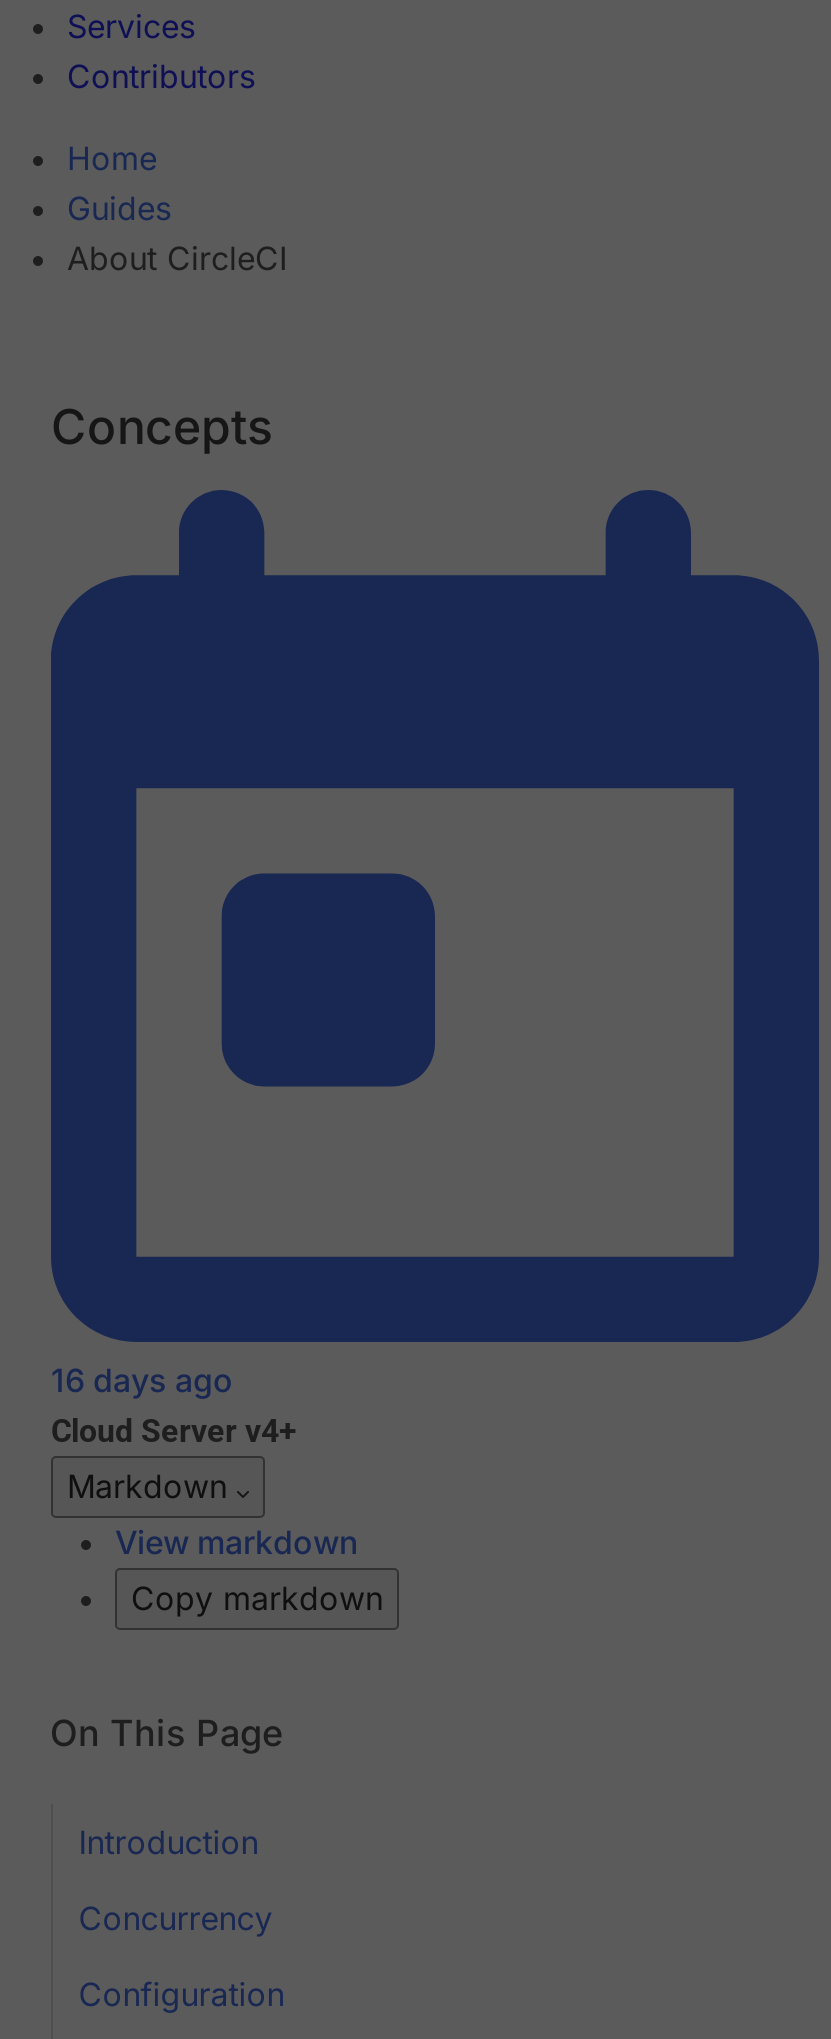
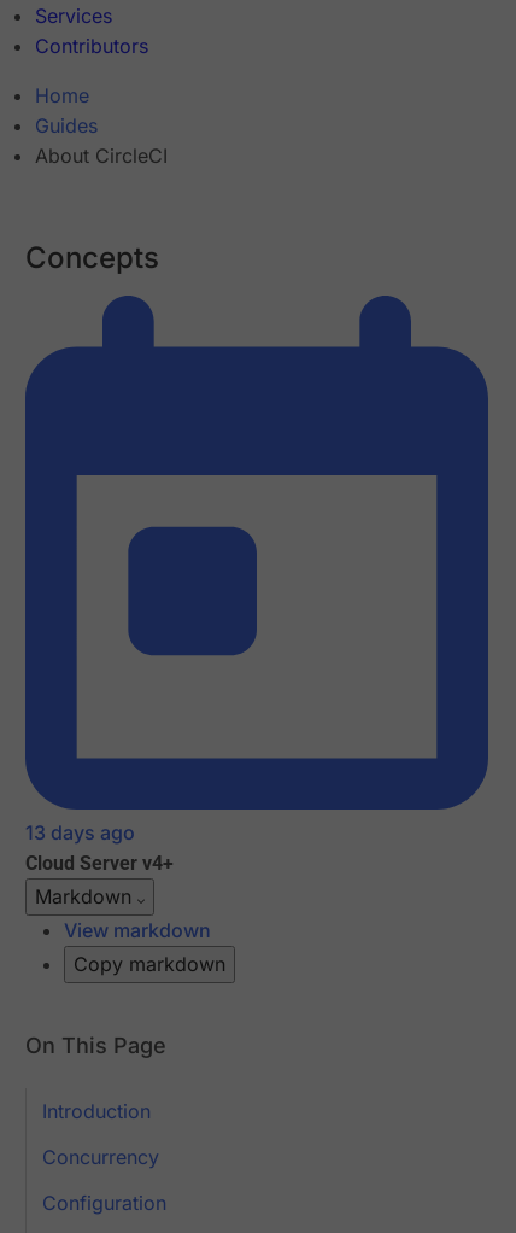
- 16 days ago
+ 13 days ago
